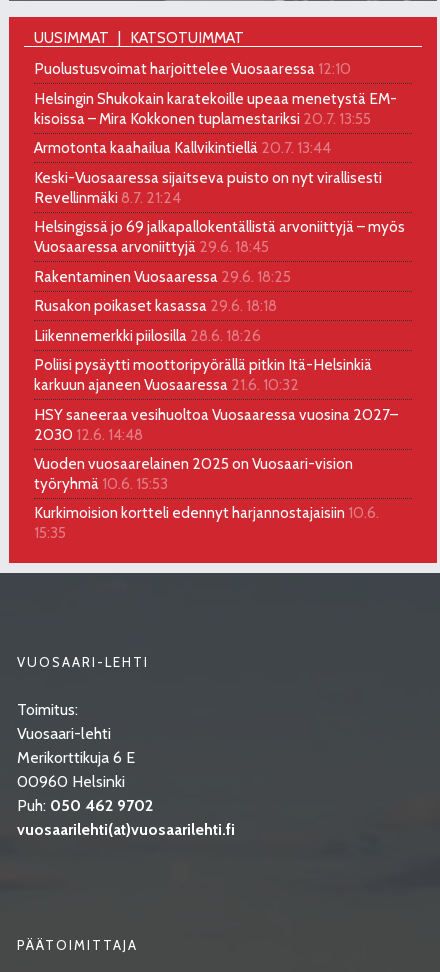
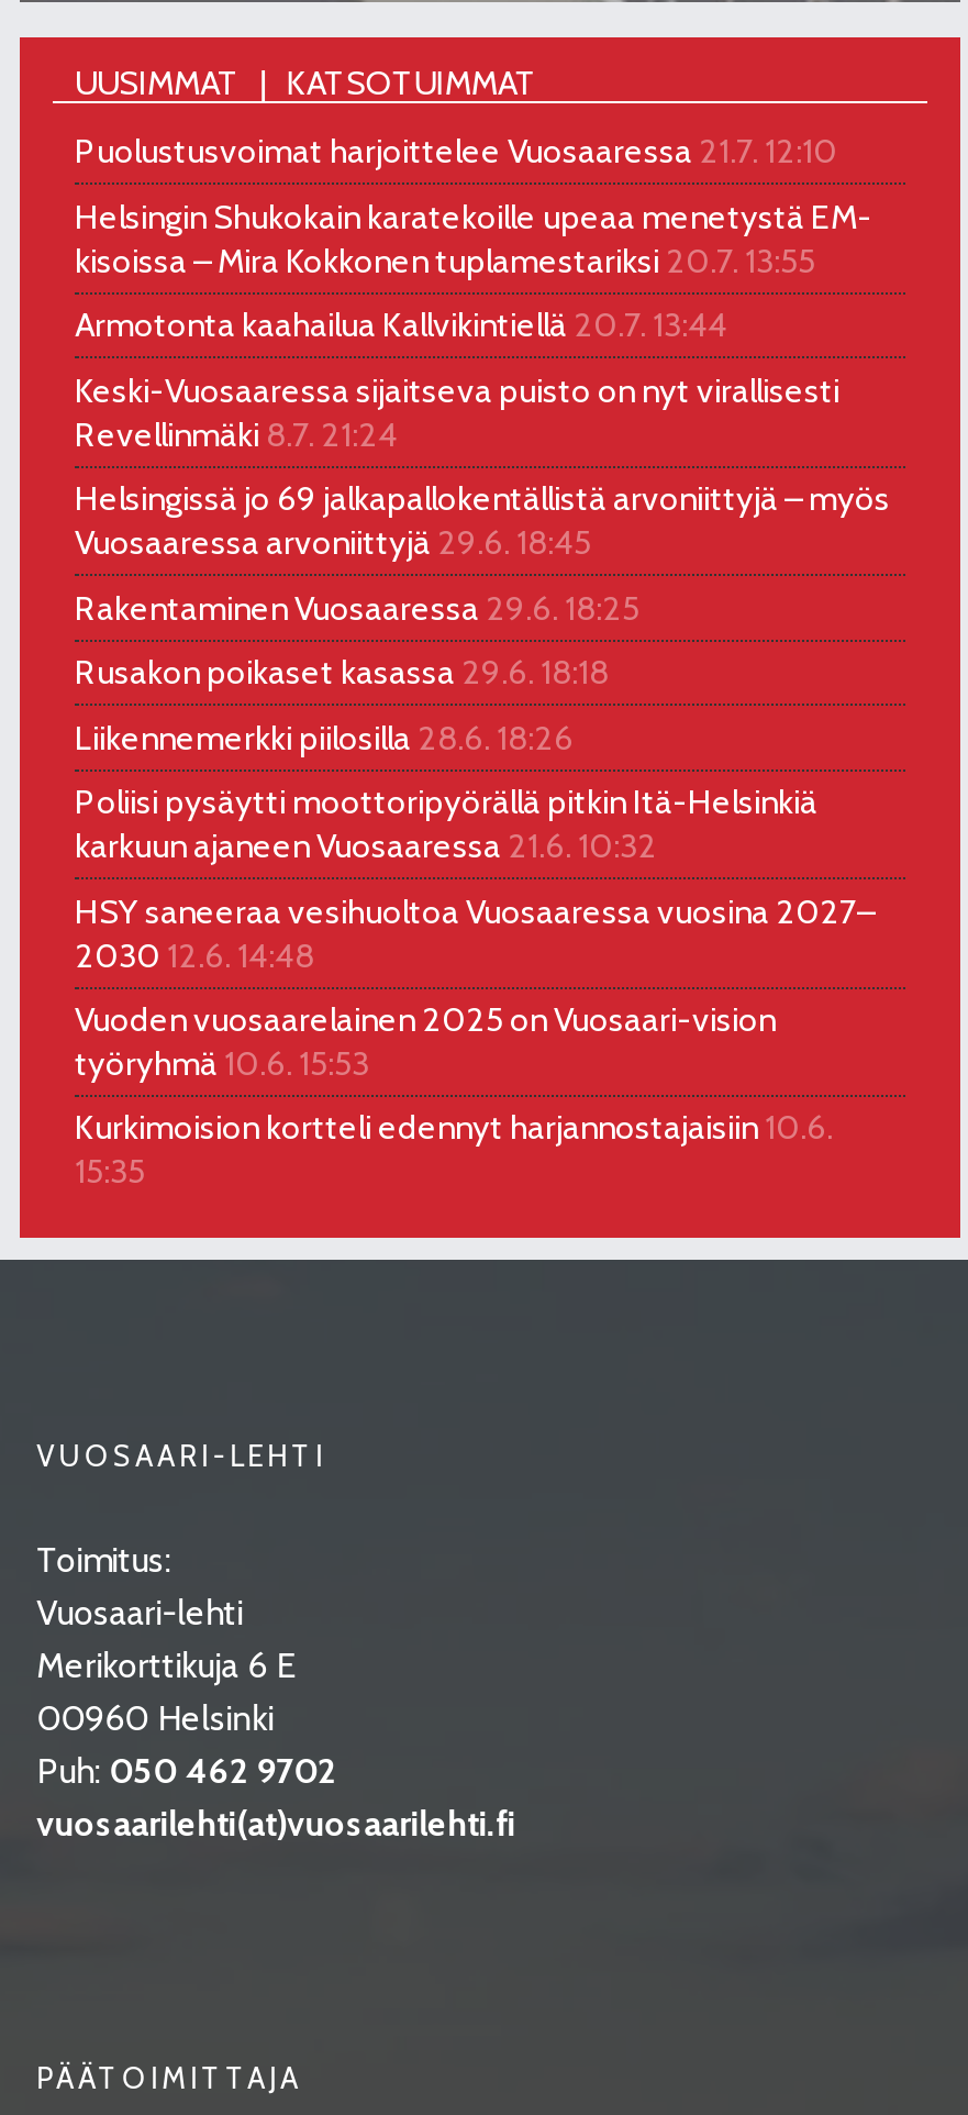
- Puolustusvoimat harjoittelee Vuosaaressa 12:10
+ Puolustusvoimat harjoittelee Vuosaaressa 21.7. 12:10
